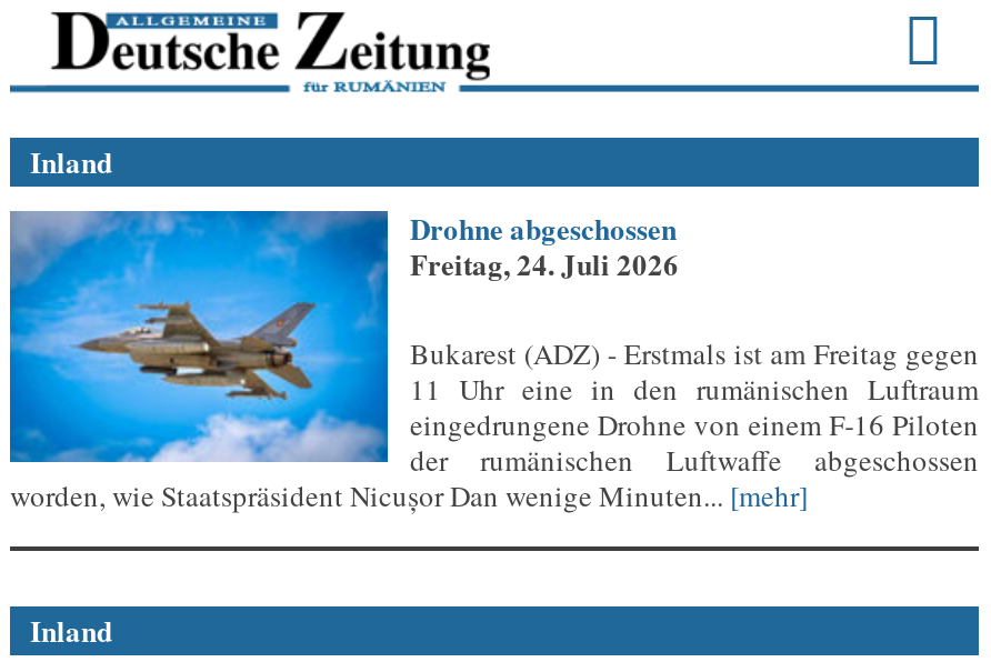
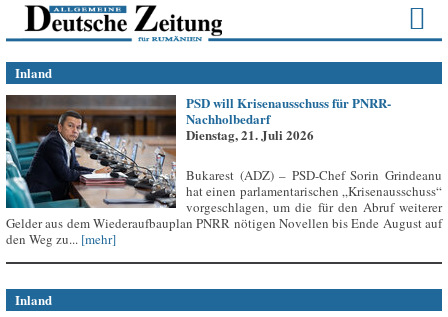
- [image]
- Bukarest (ADZ) - Erstmals ist am Freitag gegen
- 11 Uhr eine in den rumänischen Luftraum
- eingedrungene Drohne von einem F-16 Piloten
- der rumänischen Luftwaffe abgeschossen
- worden, wie Staatspräsident Nicușor Dan wenige Minuten... [mehr]
+ [image]
+ Bukarest (ADZ) – PSD-Chef Sorin Grindeanu
+ hat einen parlamentarischen „Krisenausschuss“
+ vorgeschlagen, um die für den Abruf weiterer
+ Gelder aus dem Wiederaufbauplan PNRR nötigen Novellen bis Ende August auf
+ den Weg zu... [mehr]

- Drohne abgeschossen
- Freitag, 24. Juli 2026
+ PSD will Krisenausschuss für PNRR-
+ Nachholbedarf
+ Dienstag, 21. Juli 2026
